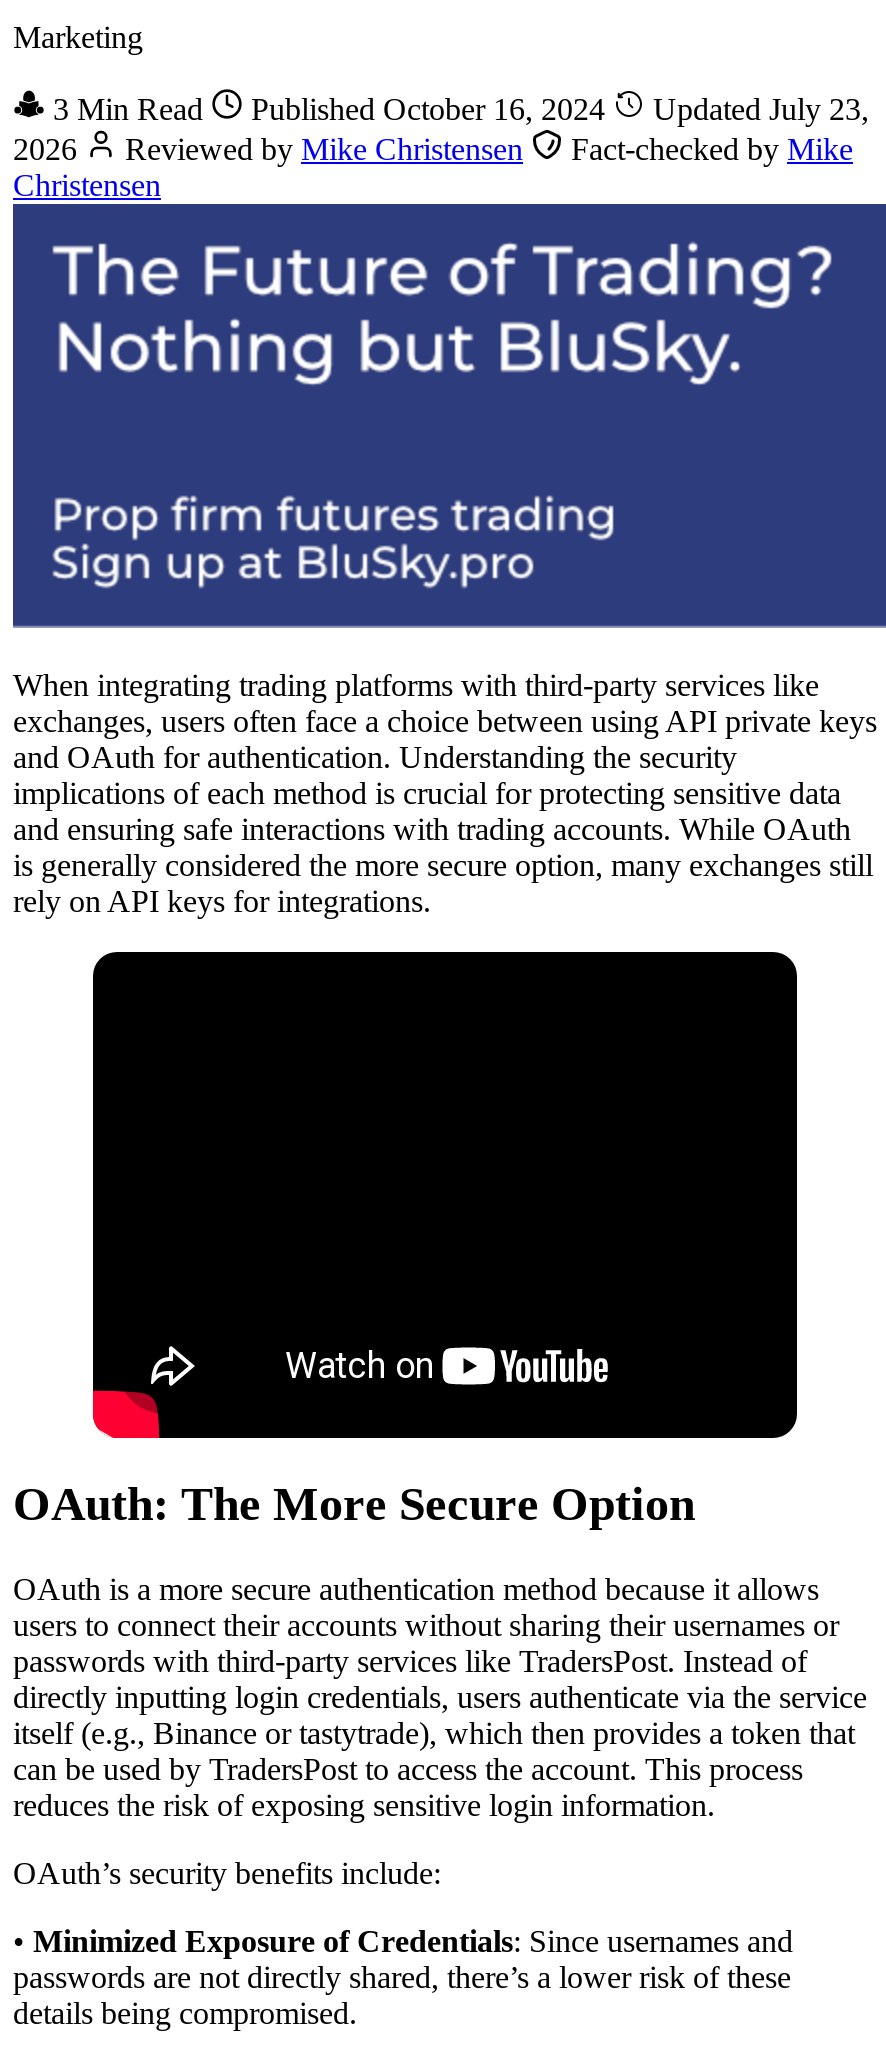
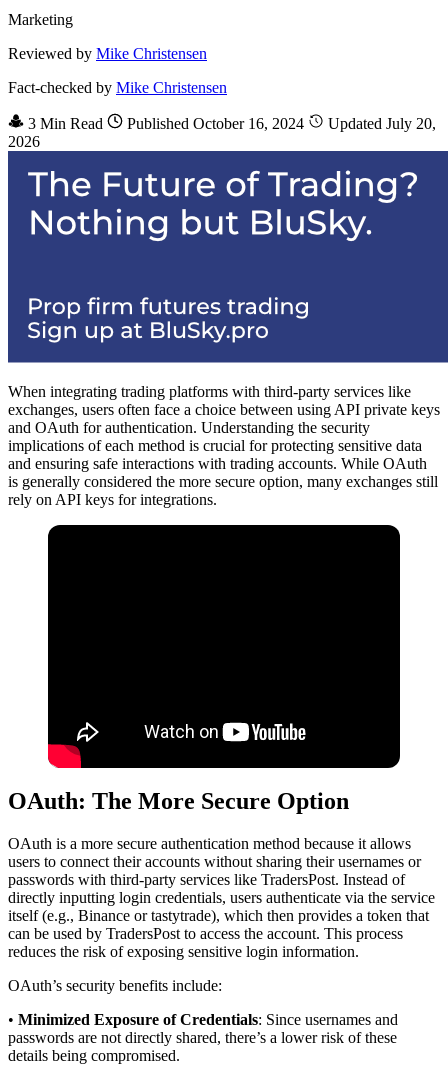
+ Fact-checked by Mike Christensen

moved down: 3 Min Read | Published October 16, 2024 | 2026

- 3 Min Read Published October 16, 2024 Updated July 23,
+ 3 Min Read Published October 16, 2024 Updated July 20,

- Fact-checked by Mike
- Christensen

moved up: Reviewed by Mike Christensen
